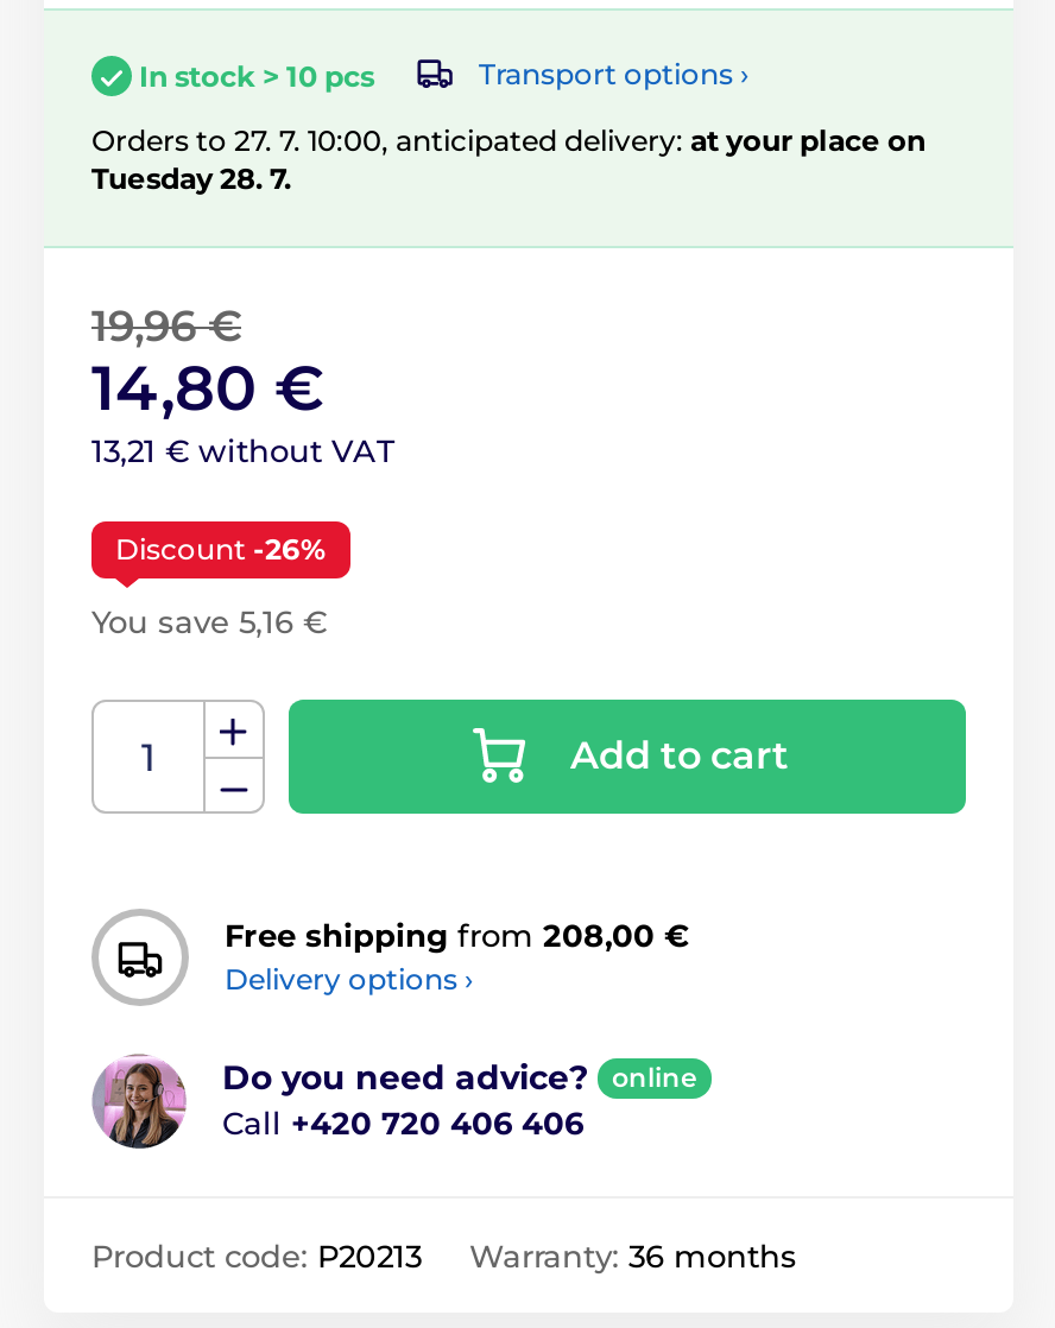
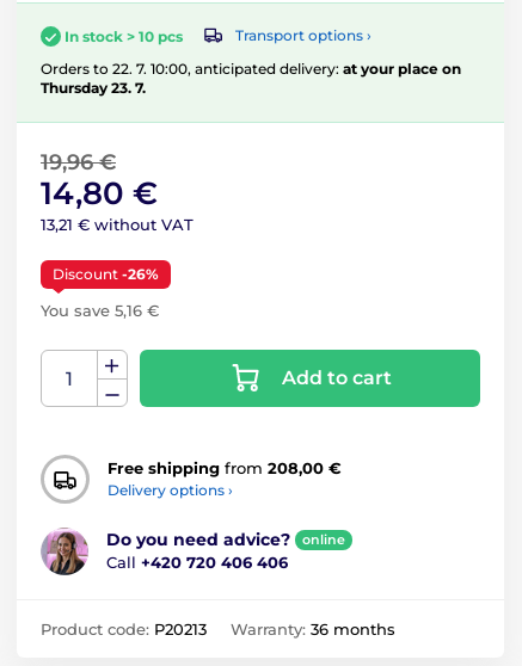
- Orders to 27. 7. 10:00, anticipated delivery: at your place on
- Tuesday 28. 7.
+ Orders to 22. 7. 10:00, anticipated delivery: at your place on
+ Thursday 23. 7.
